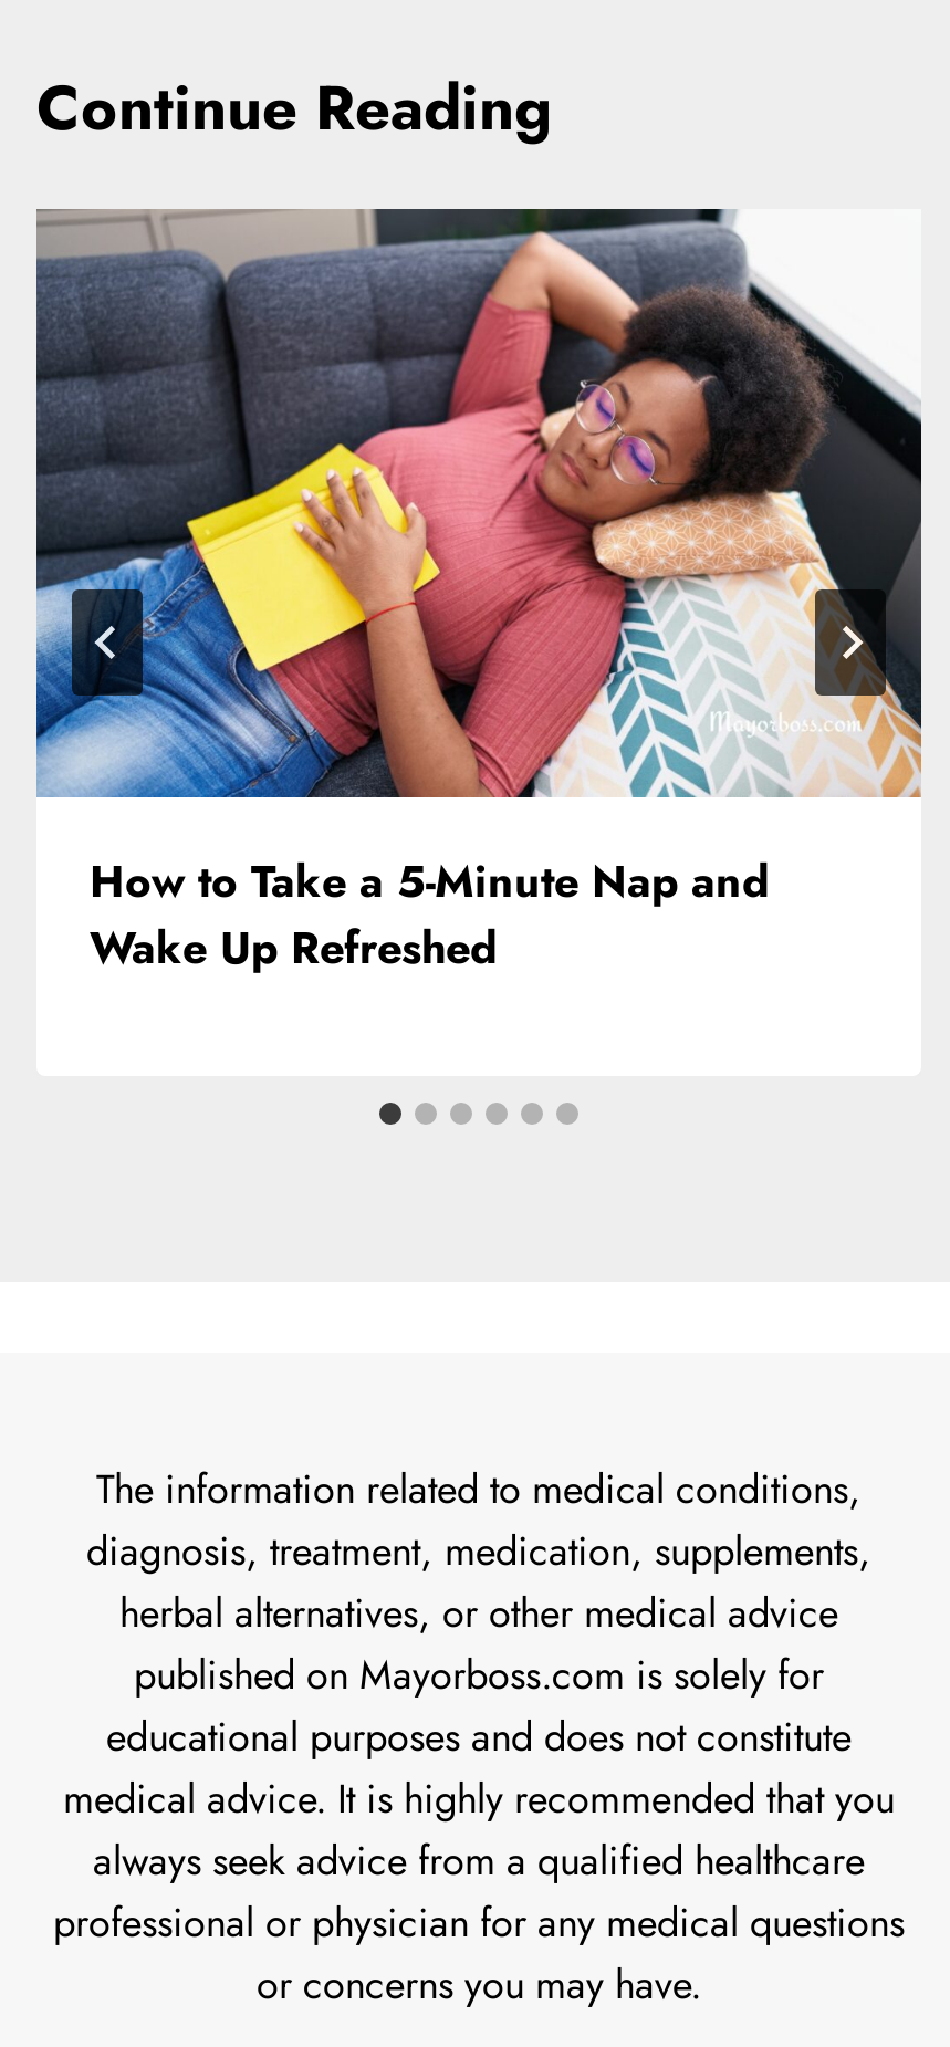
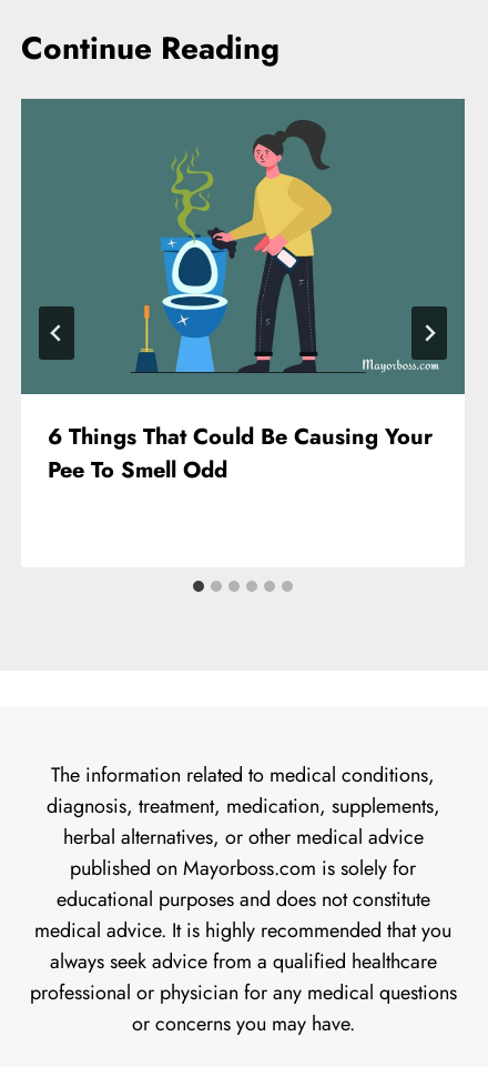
- [image]
- How to Take a 5-Minute Nap and
- Wake Up Refreshed
+ [image]
+ 6 Things That Could Be Causing Your
+ Pee To Smell Odd
